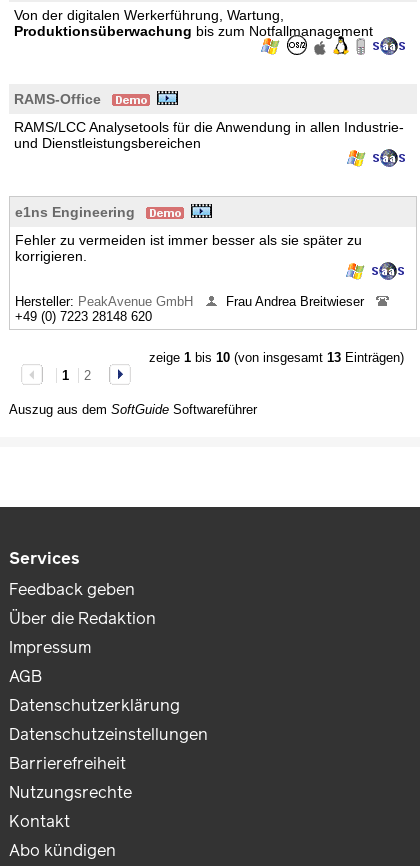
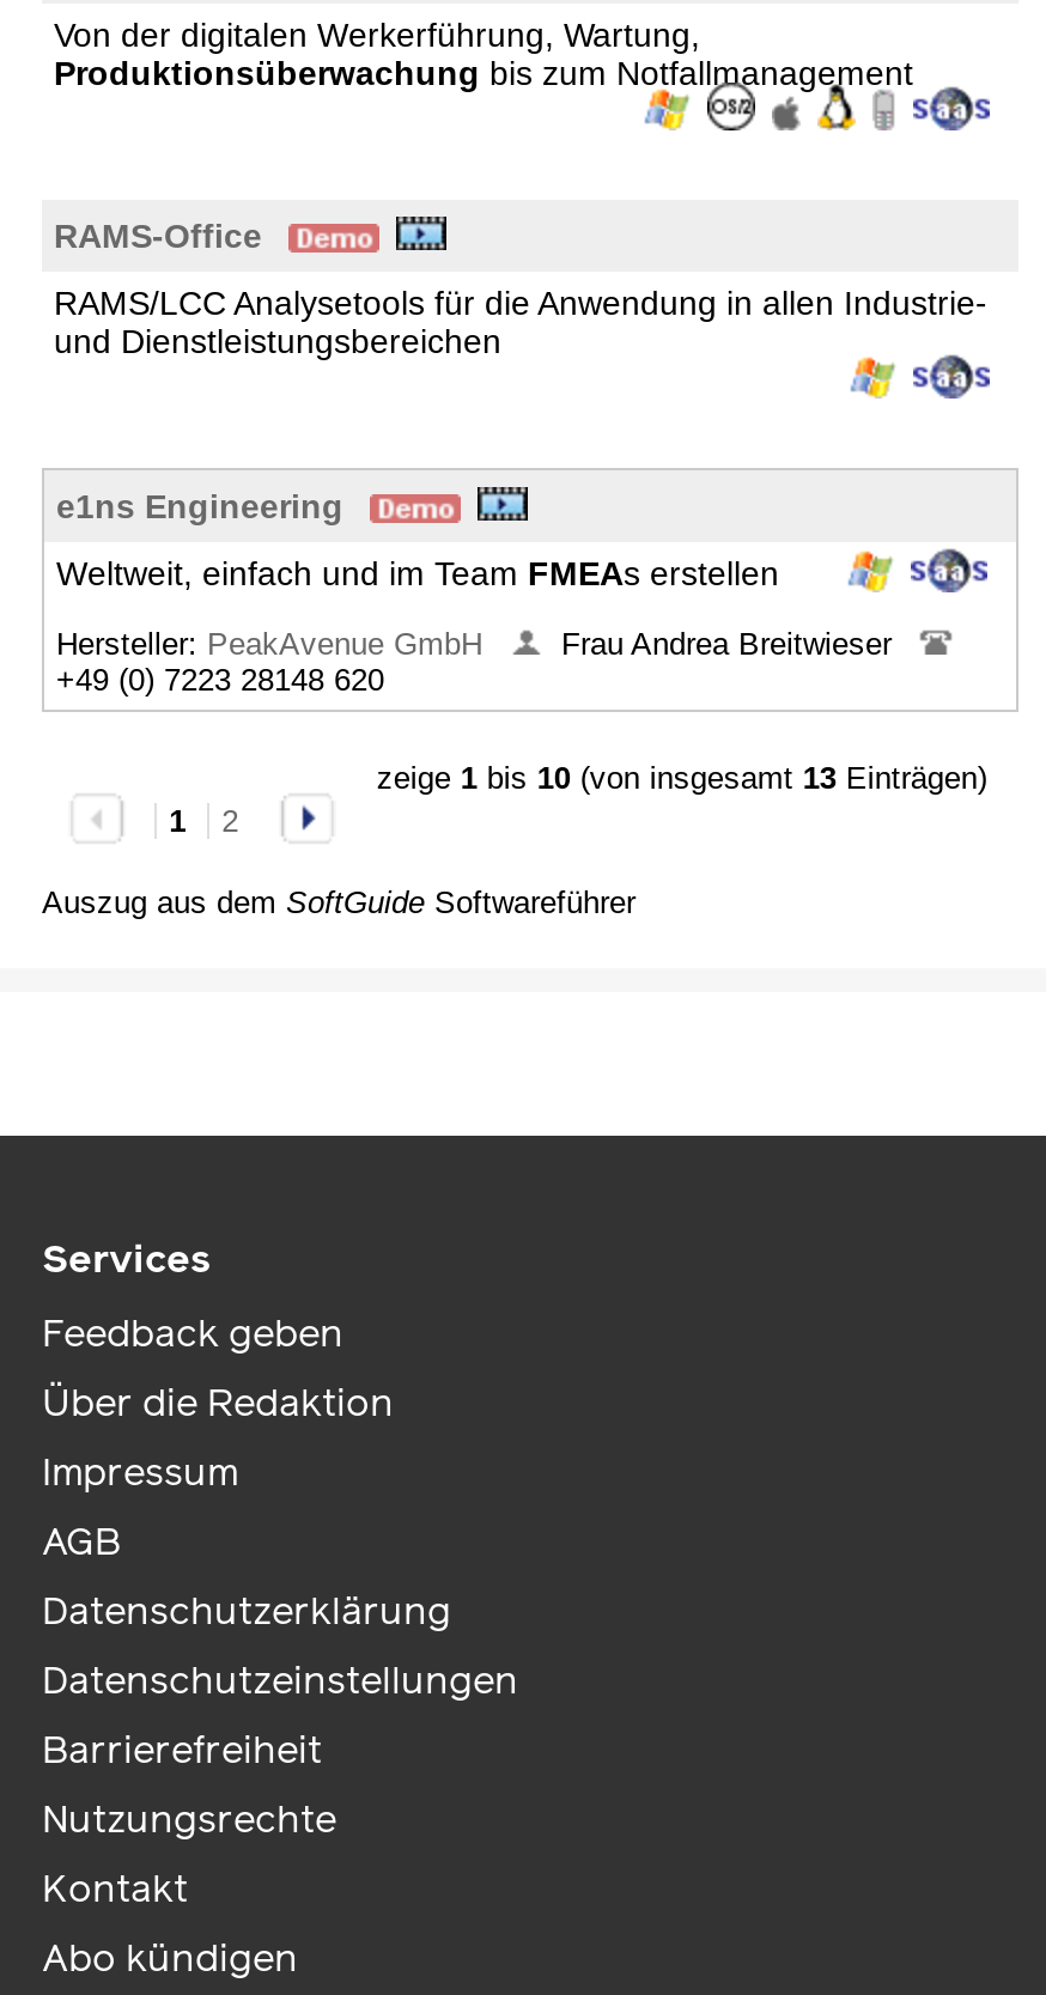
- Fehler zu vermeiden ist immer besser als sie später zu
- korrigieren.
+ Weltweit, einfach und im Team FMEAs erstellen
